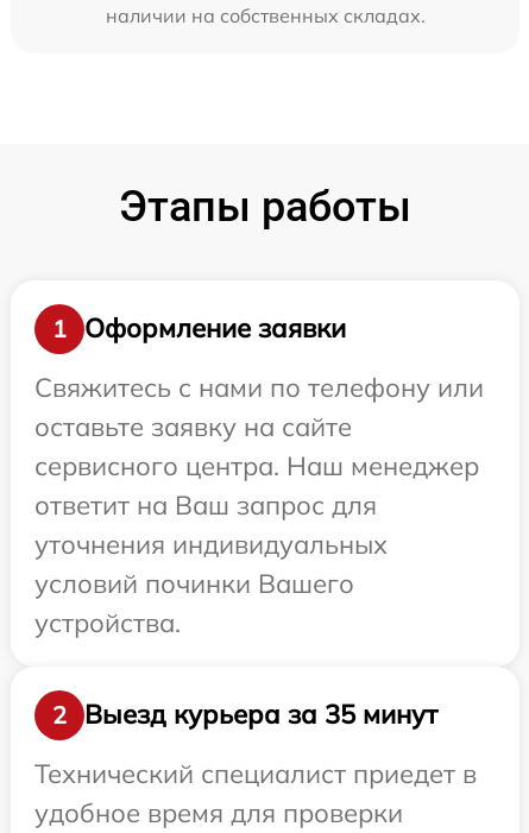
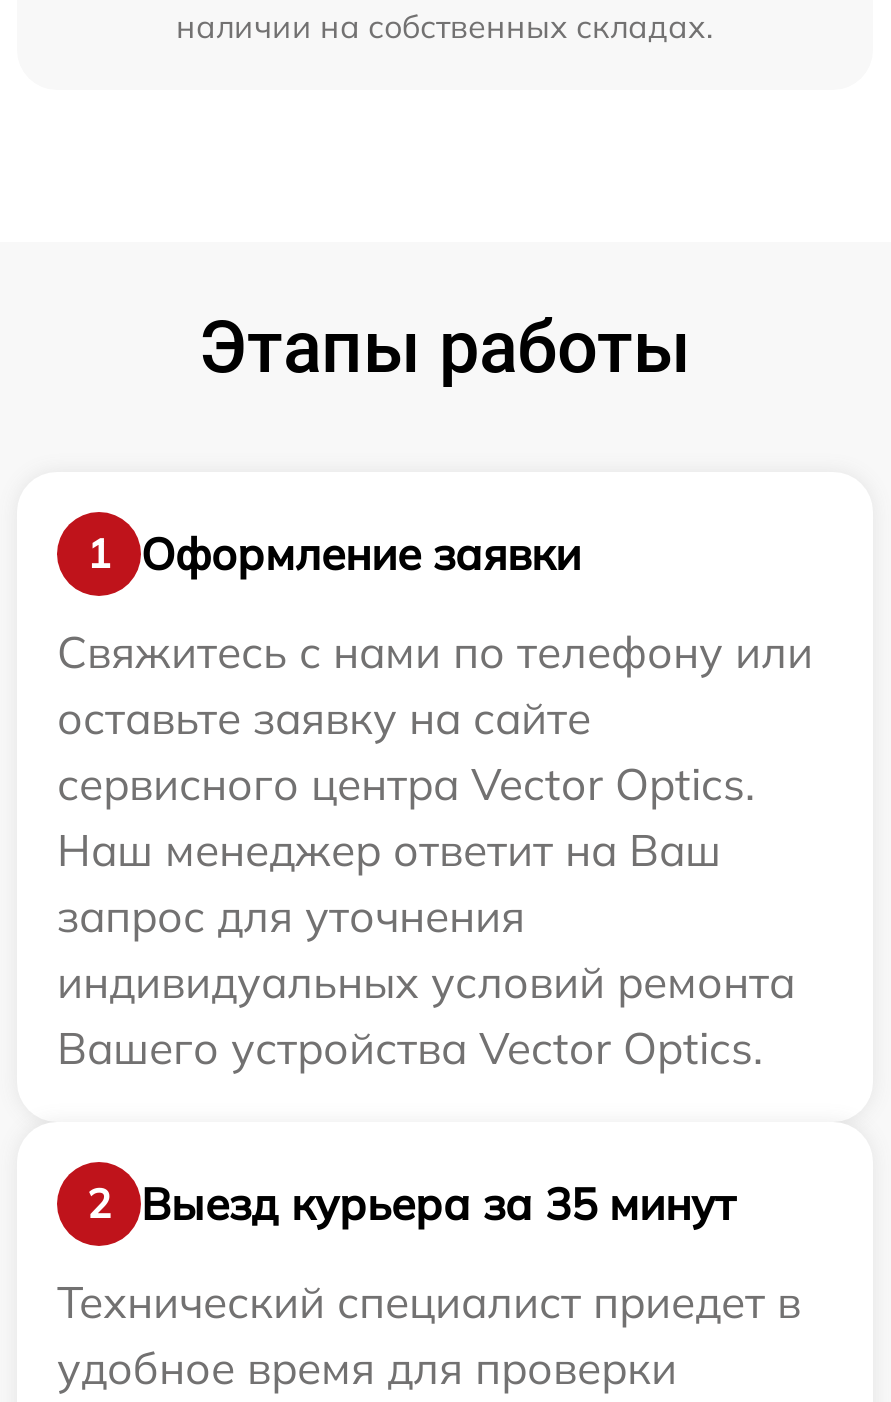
- сервисного центра. Наш менеджер
- ответит на Ваш запрос для
- уточнения индивидуальных
- условий починки Вашего
- устройства.
+ сервисного центра Vector Optics.
+ Наш менеджер ответит на Ваш
+ запрос для уточнения
+ индивидуальных условий ремонта
+ Вашего устройства Vector Optics.
